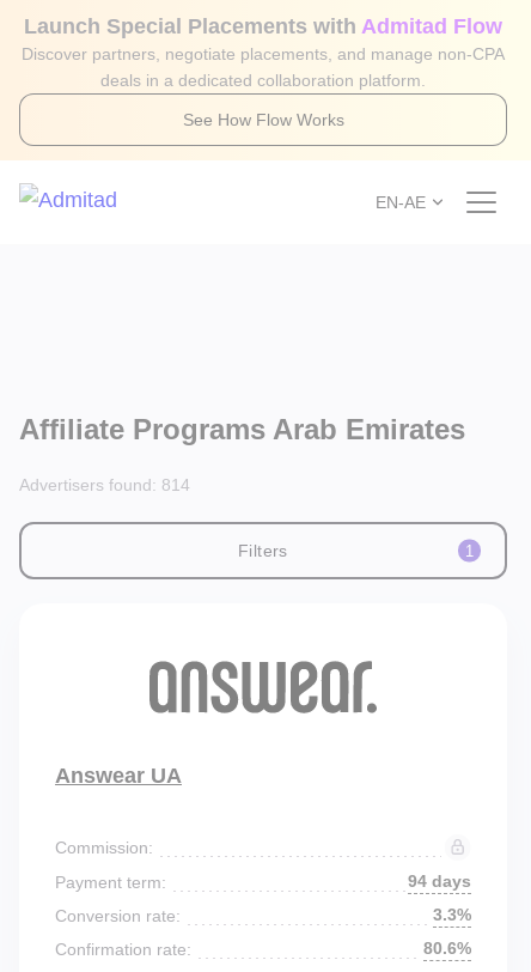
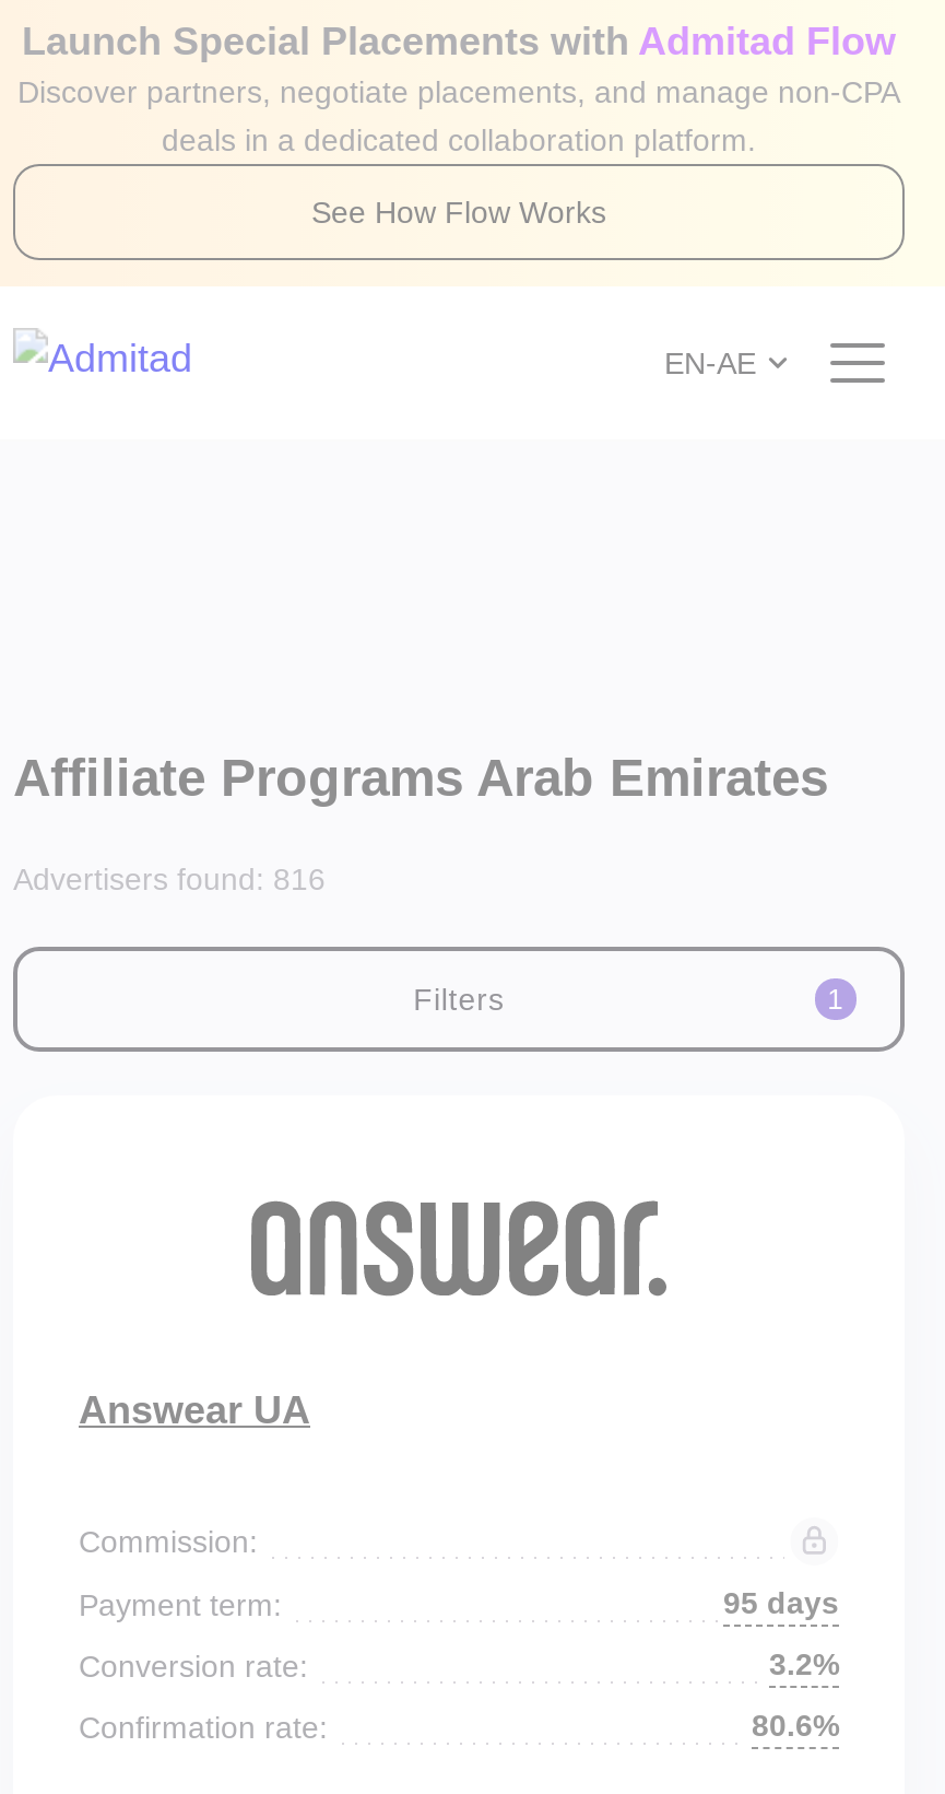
- Advertisers found: 814
+ Advertisers found: 816

- 94 days
+ 95 days

- 3.3%
+ 3.2%
